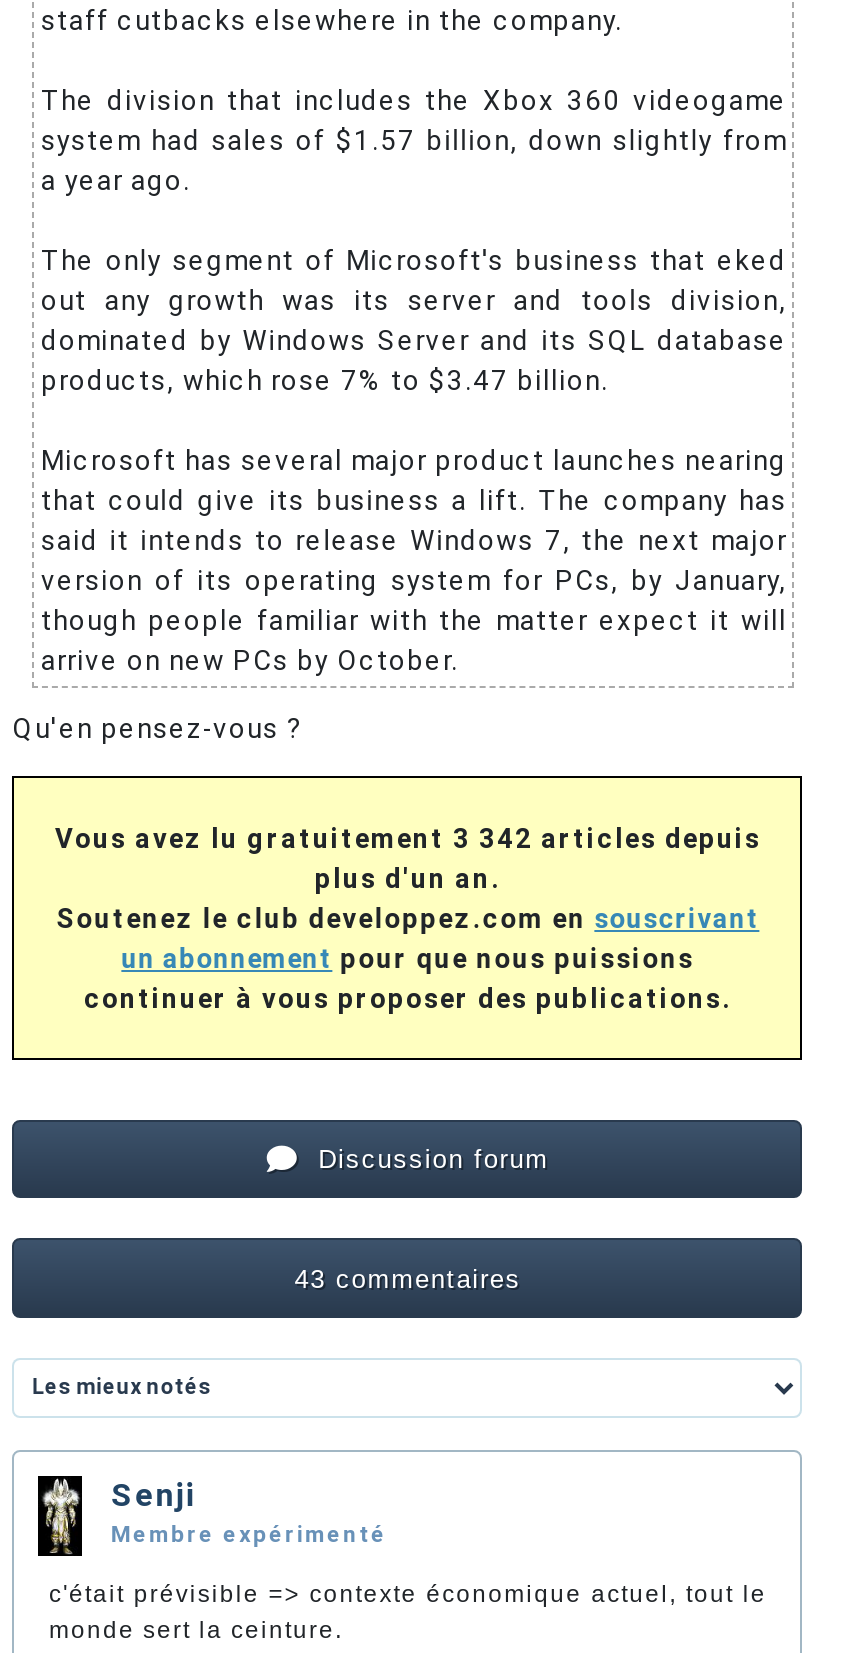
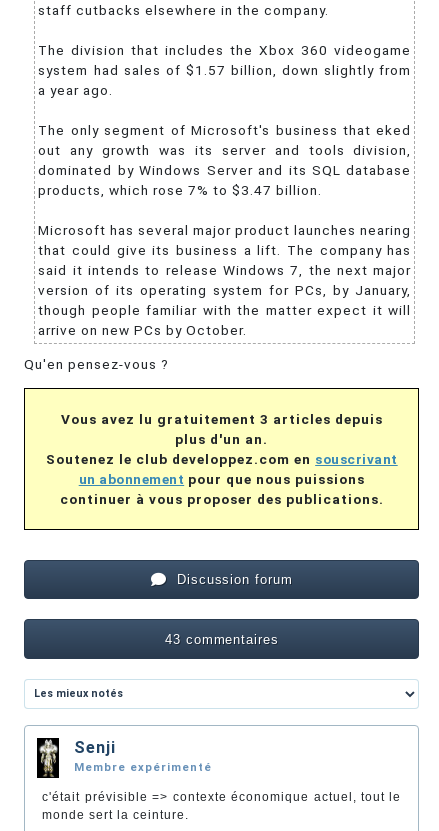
- Vous avez lu gratuitement 3 342 articles depuis
+ Vous avez lu gratuitement 3 articles depuis
